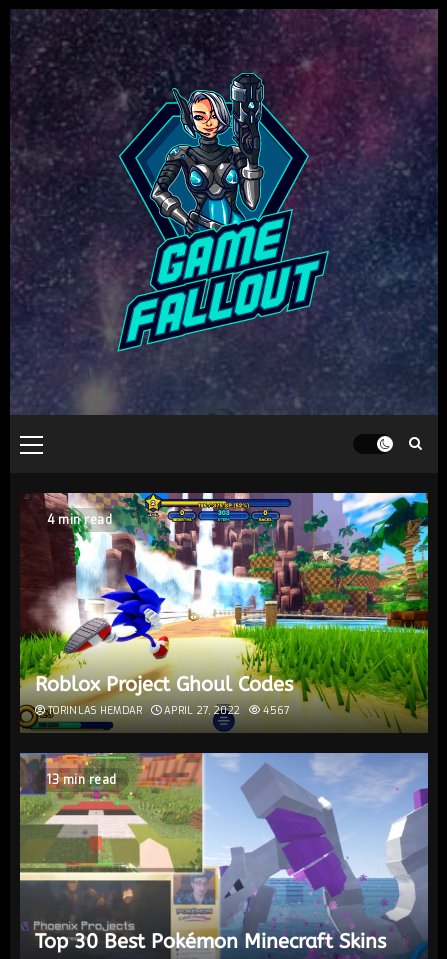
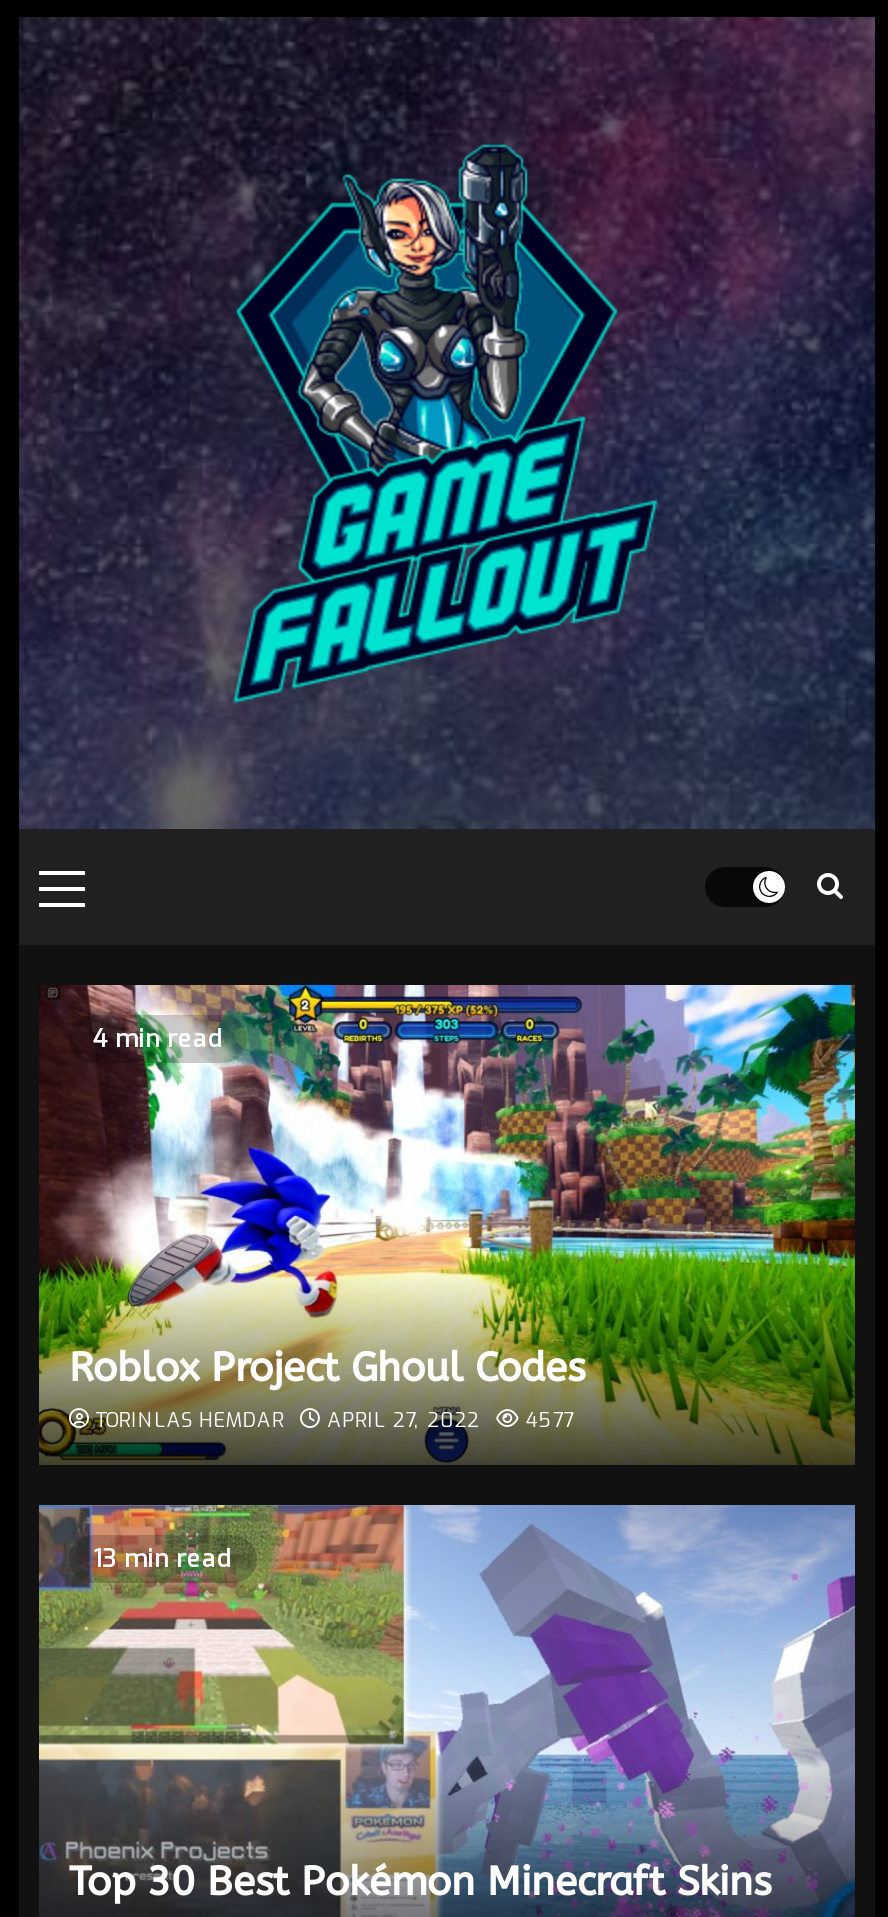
- TORINLAS HEMDAR APRIL 27, 2022 4567
+ TORINLAS HEMDAR APRIL 27, 2022 4577
